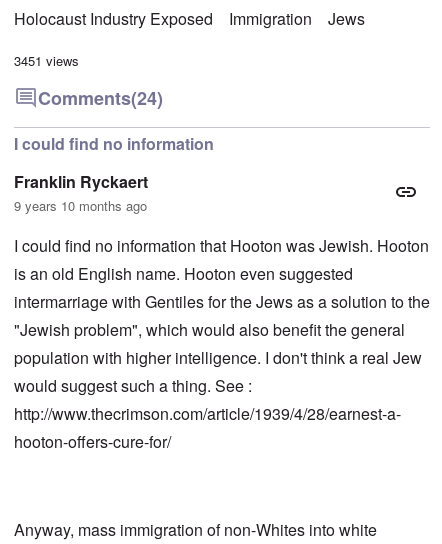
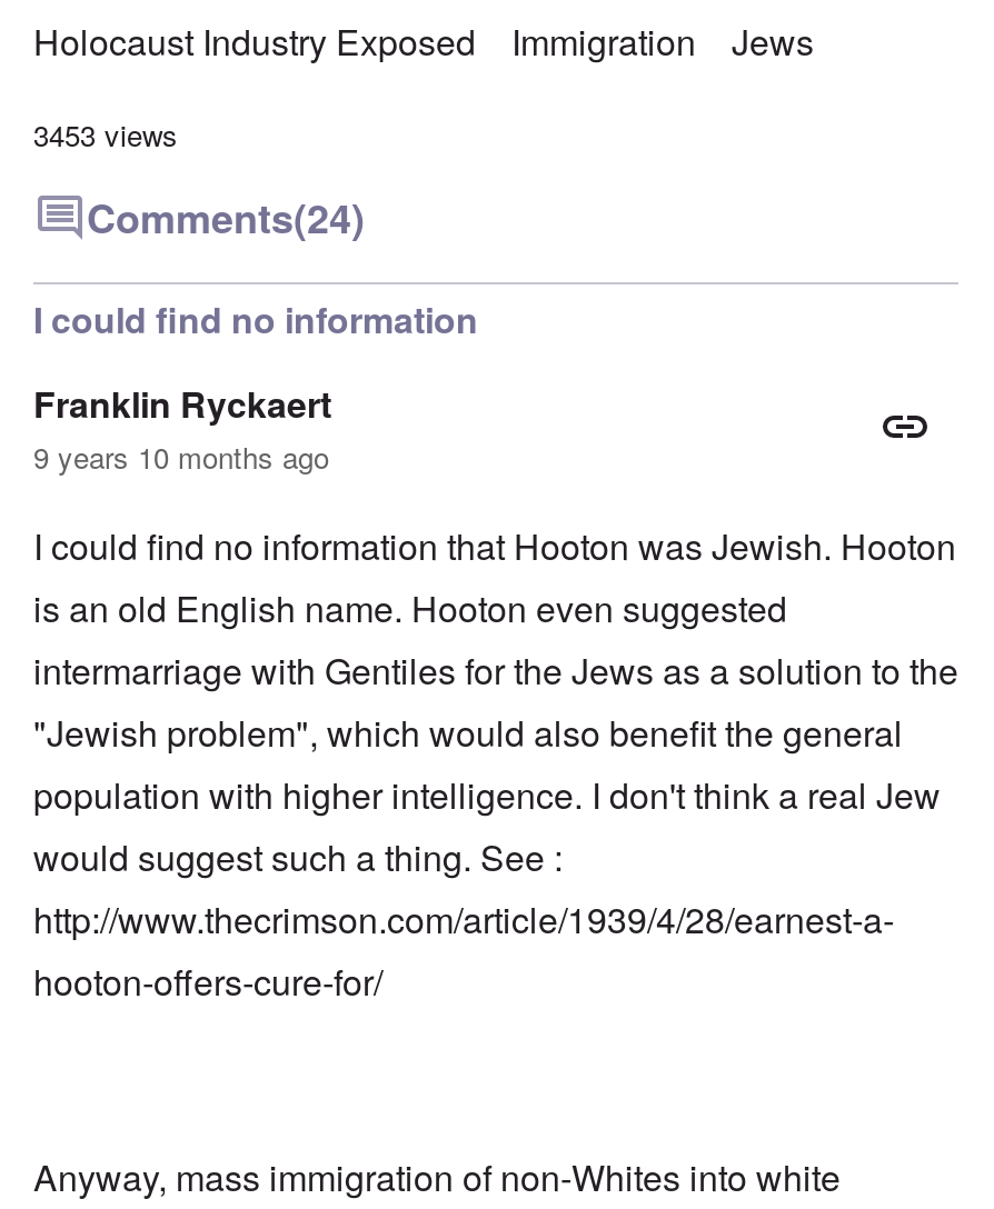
- 3451 views
+ 3453 views
